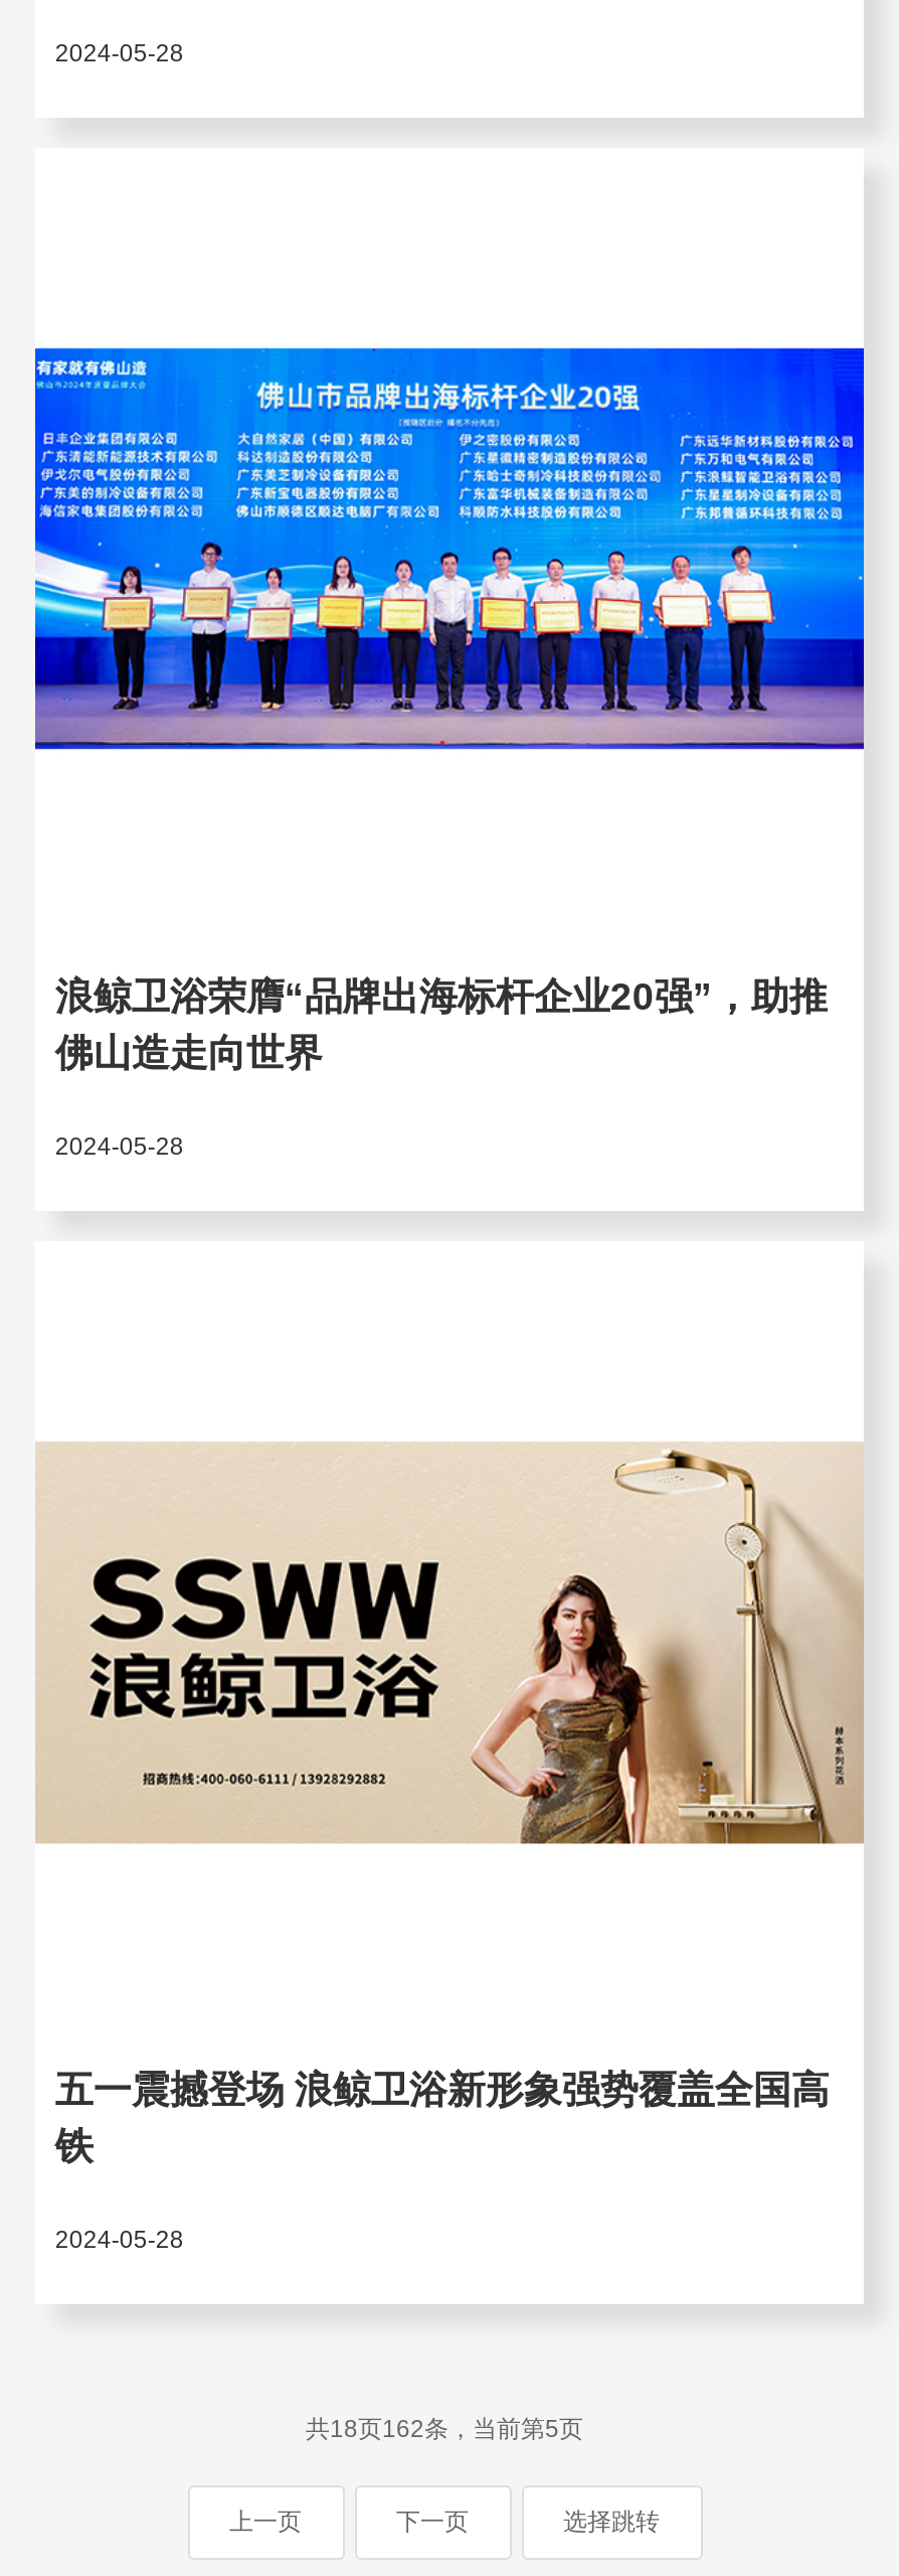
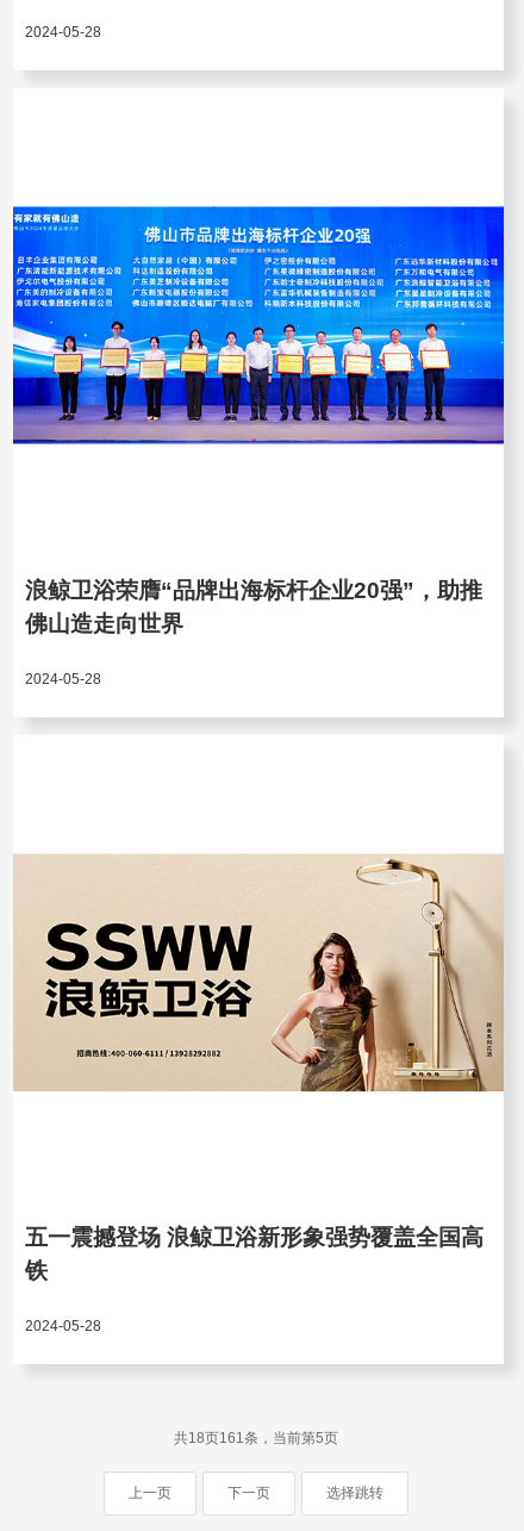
- 共18页162条，当前第5页
+ 共18页161条，当前第5页
